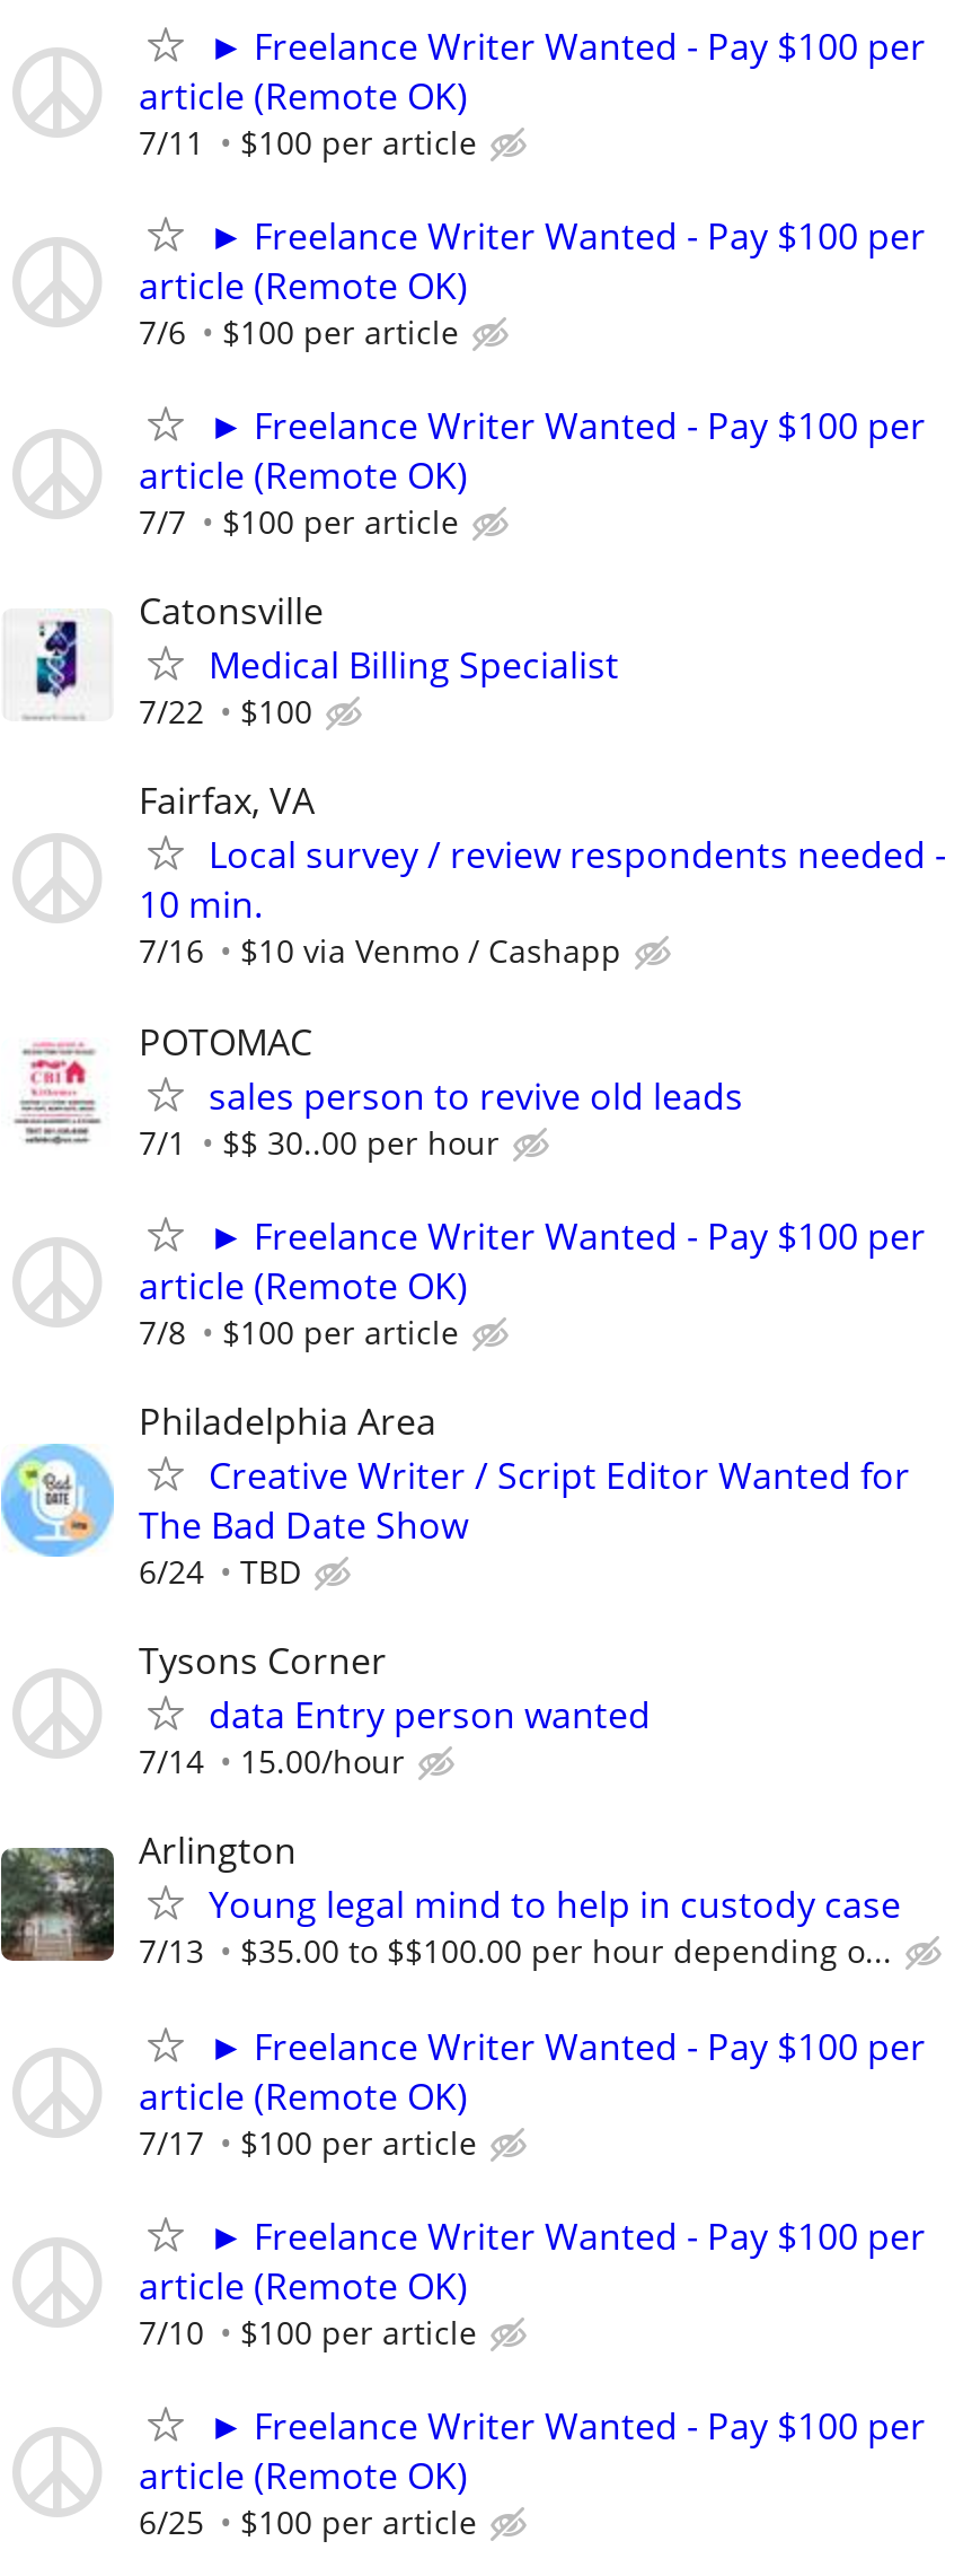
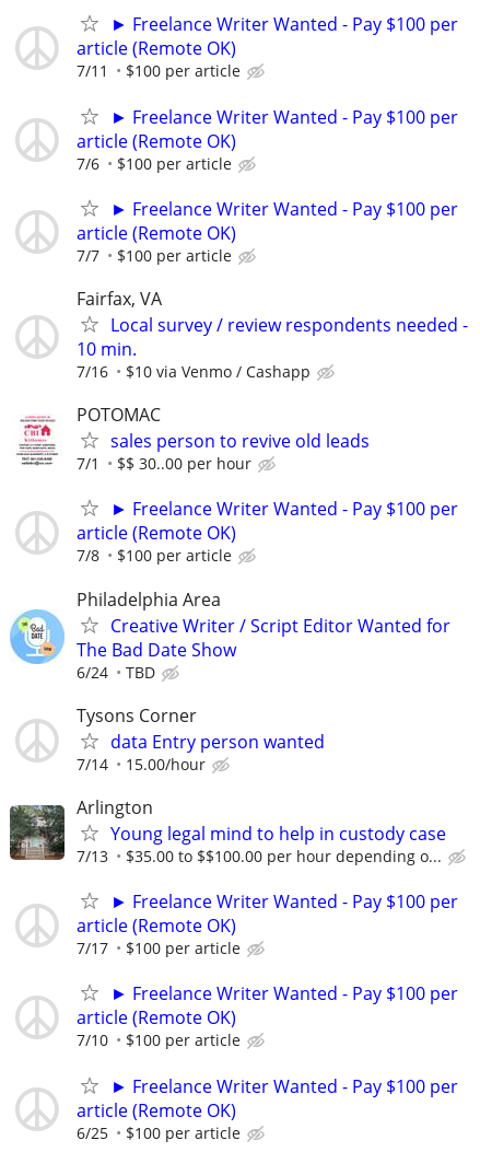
- [image]
- Catonsville
- Medical Billing Specialist
- 7/22
- $100
